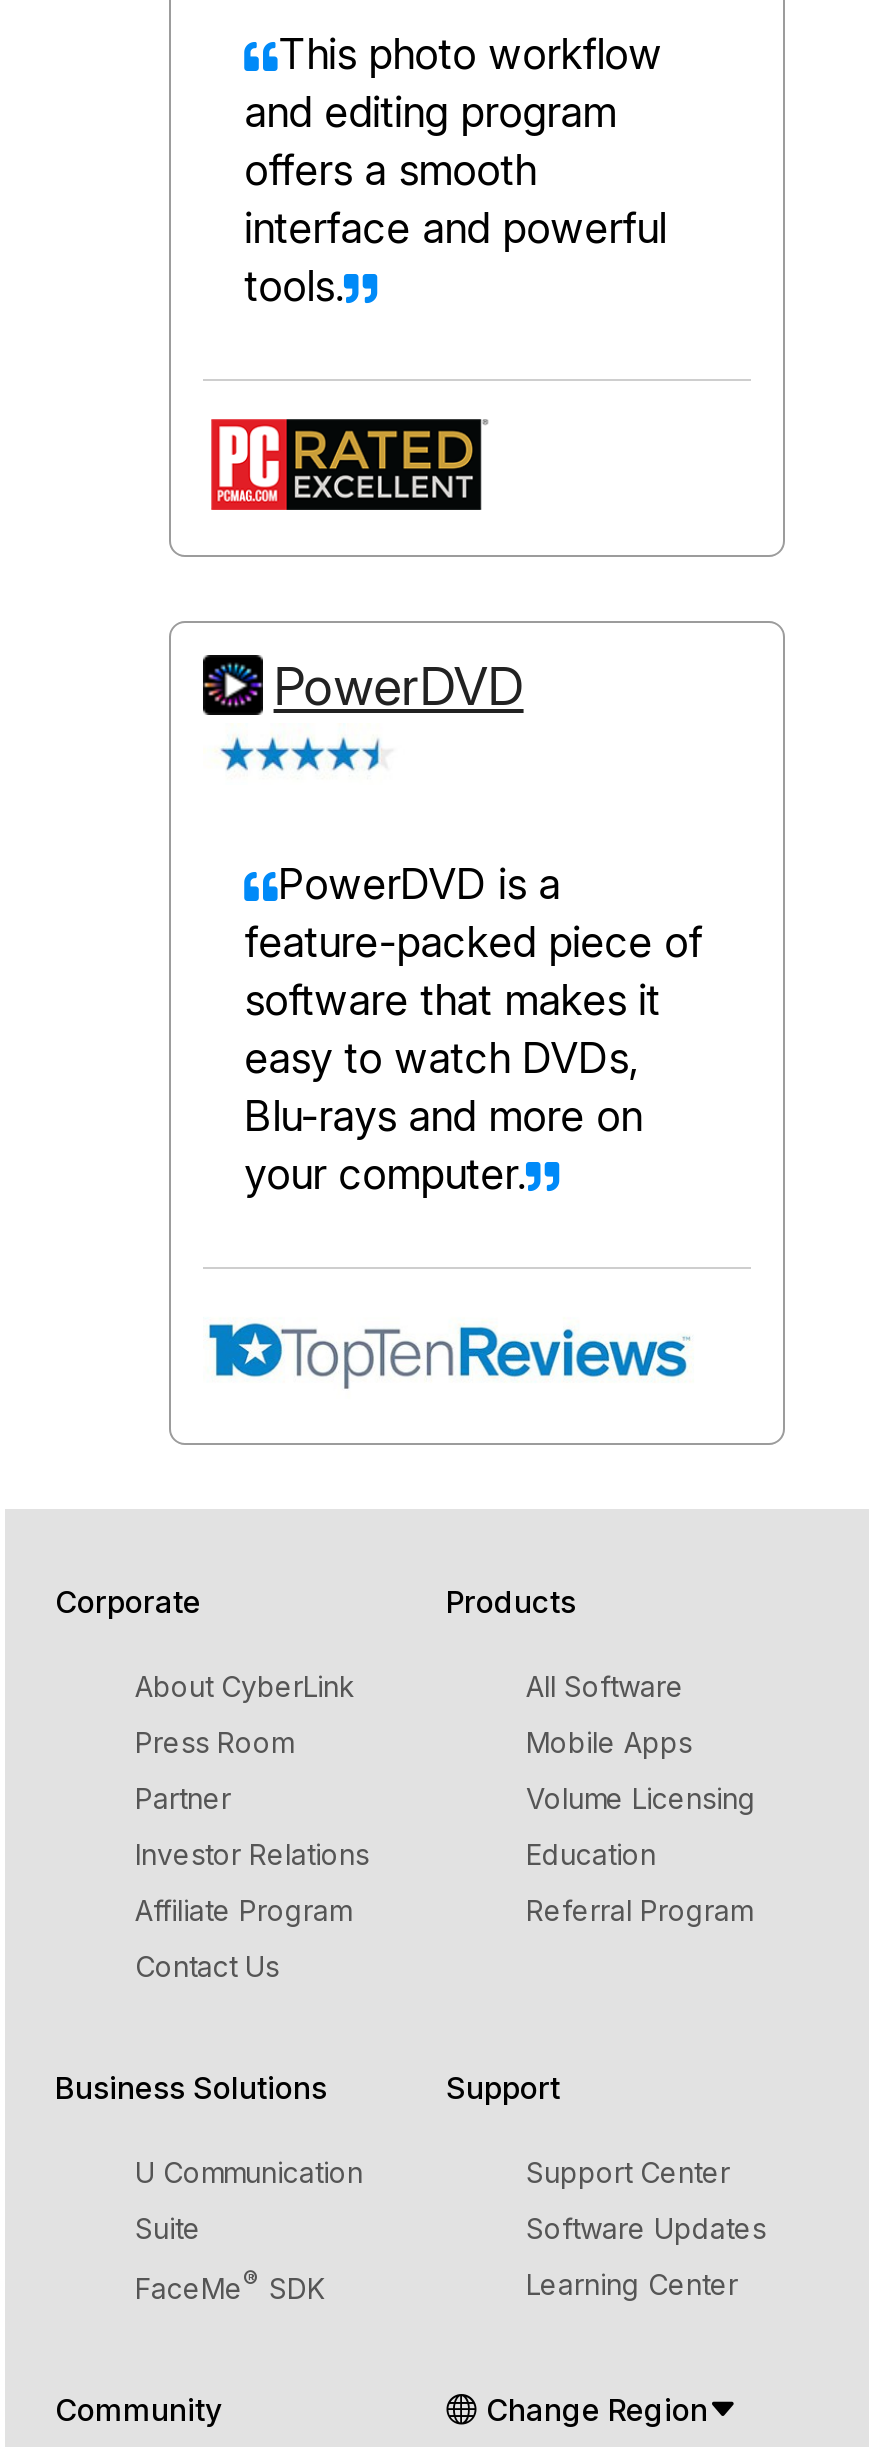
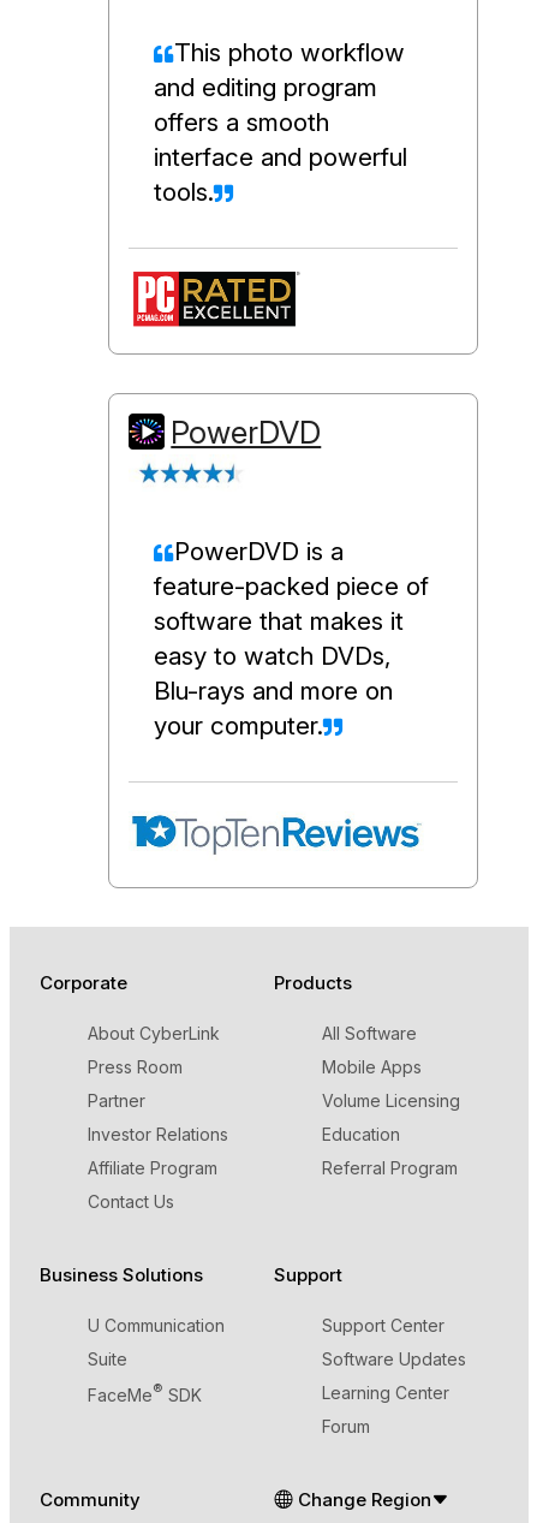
+ Forum
